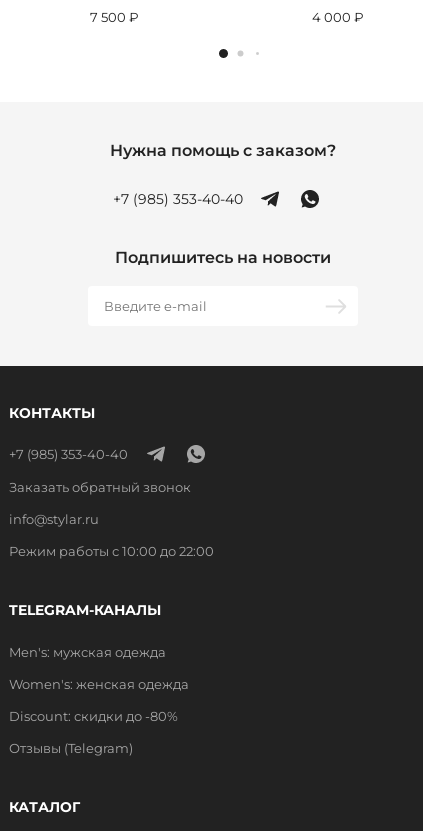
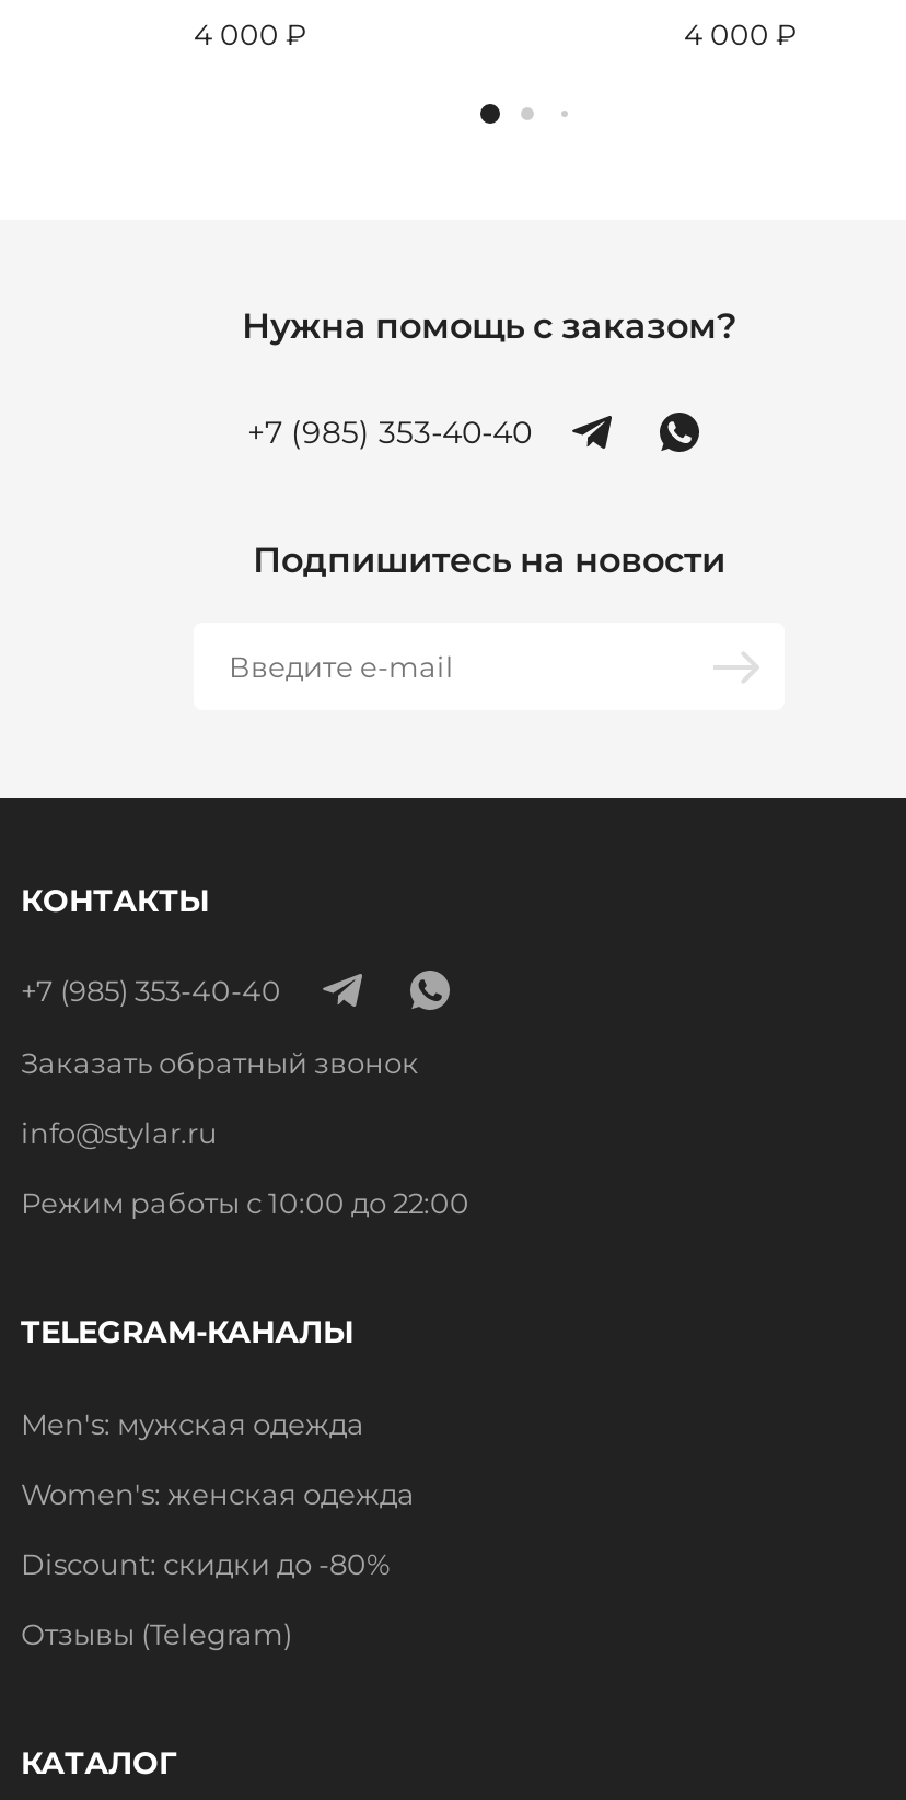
- 7 500 ₽
+ 4 000 ₽
